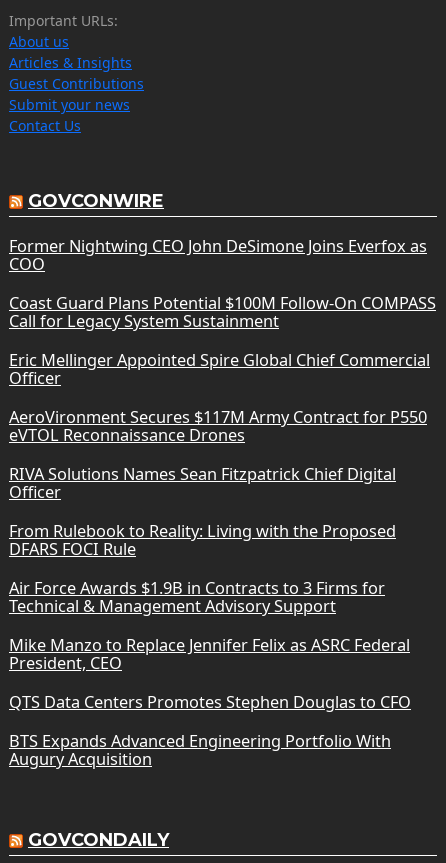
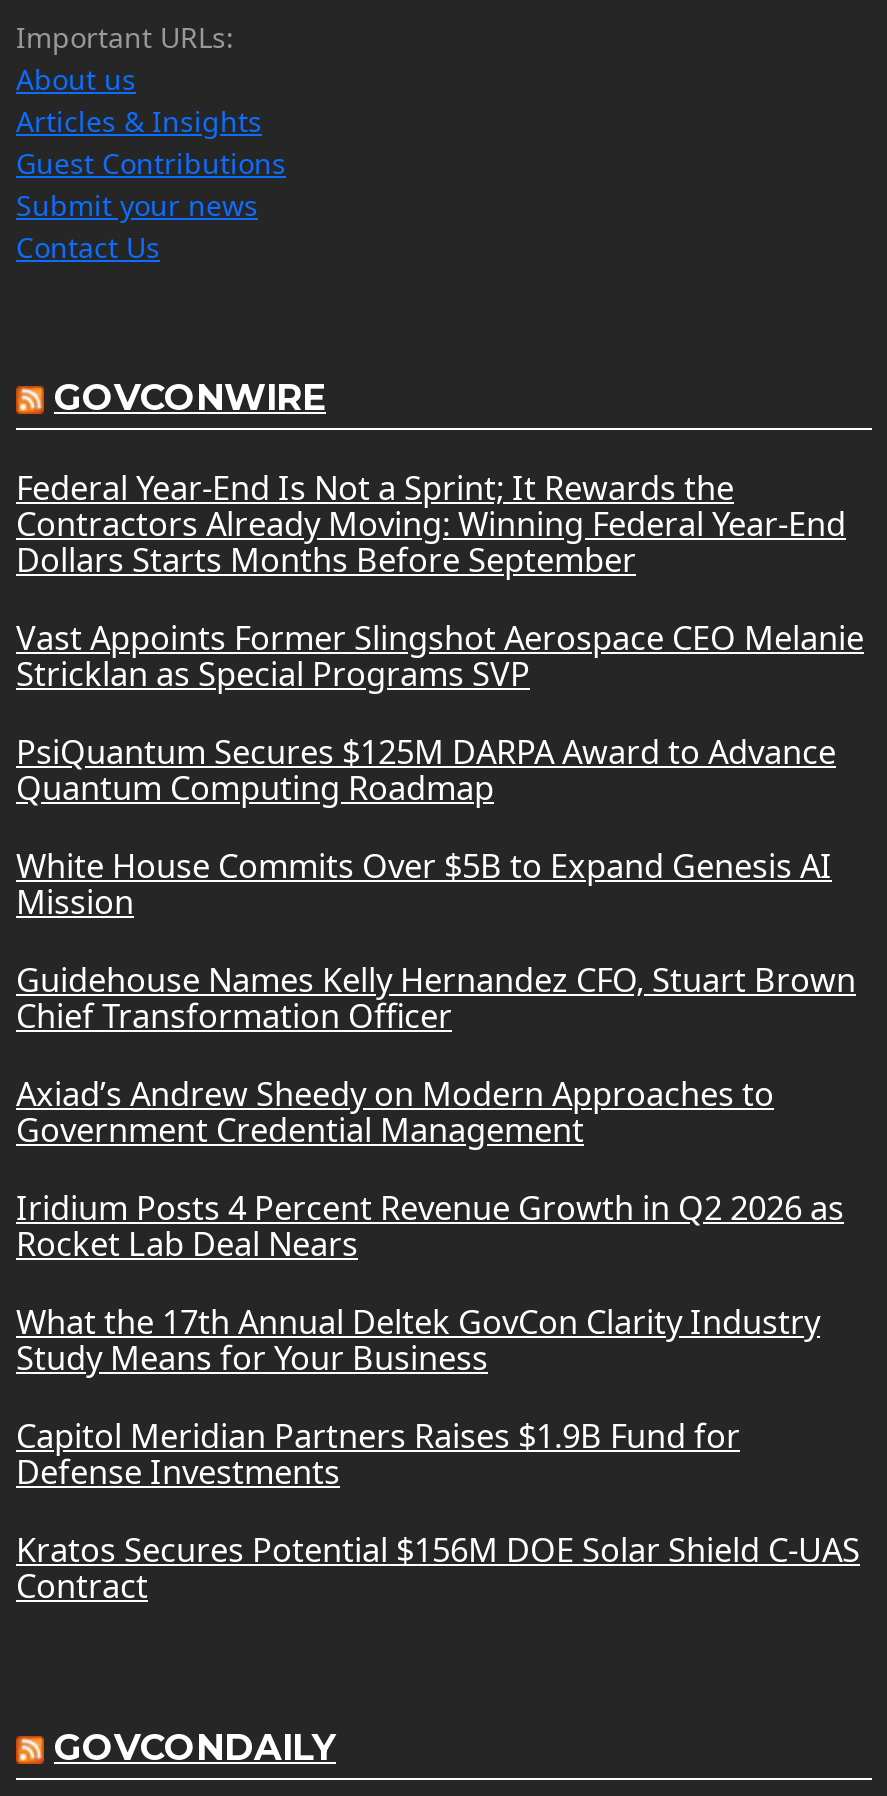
- Former Nightwing CEO John DeSimone Joins Everfox as
- COO
+ Federal Year-End Is Not a Sprint; It Rewards the
+ Contractors Already Moving: Winning Federal Year-End
+ Dollars Starts Months Before September

- Coast Guard Plans Potential $100M Follow-On COMPASS
- Call for Legacy System Sustainment
+ Vast Appoints Former Slingshot Aerospace CEO Melanie
+ Stricklan as Special Programs SVP

- Eric Mellinger Appointed Spire Global Chief Commercial
- Officer
+ PsiQuantum Secures $125M DARPA Award to Advance
+ Quantum Computing Roadmap

- AeroVironment Secures $117M Army Contract for P550
- eVTOL Reconnaissance Drones
+ White House Commits Over $5B to Expand Genesis AI
+ Mission

- RIVA Solutions Names Sean Fitzpatrick Chief Digital
- Officer
+ Guidehouse Names Kelly Hernandez CFO, Stuart Brown
+ Chief Transformation Officer

- From Rulebook to Reality: Living with the Proposed
- DFARS FOCI Rule
+ Axiad’s Andrew Sheedy on Modern Approaches to
+ Government Credential Management

- Air Force Awards $1.9B in Contracts to 3 Firms for
- Technical & Management Advisory Support
+ Iridium Posts 4 Percent Revenue Growth in Q2 2026 as
+ Rocket Lab Deal Nears

- Mike Manzo to Replace Jennifer Felix as ASRC Federal
- President, CEO
+ What the 17th Annual Deltek GovCon Clarity Industry
+ Study Means for Your Business

- QTS Data Centers Promotes Stephen Douglas to CFO
+ Capitol Meridian Partners Raises $1.9B Fund for
+ Defense Investments

- BTS Expands Advanced Engineering Portfolio With
- Augury Acquisition
+ Kratos Secures Potential $156M DOE Solar Shield C-UAS
+ Contract
